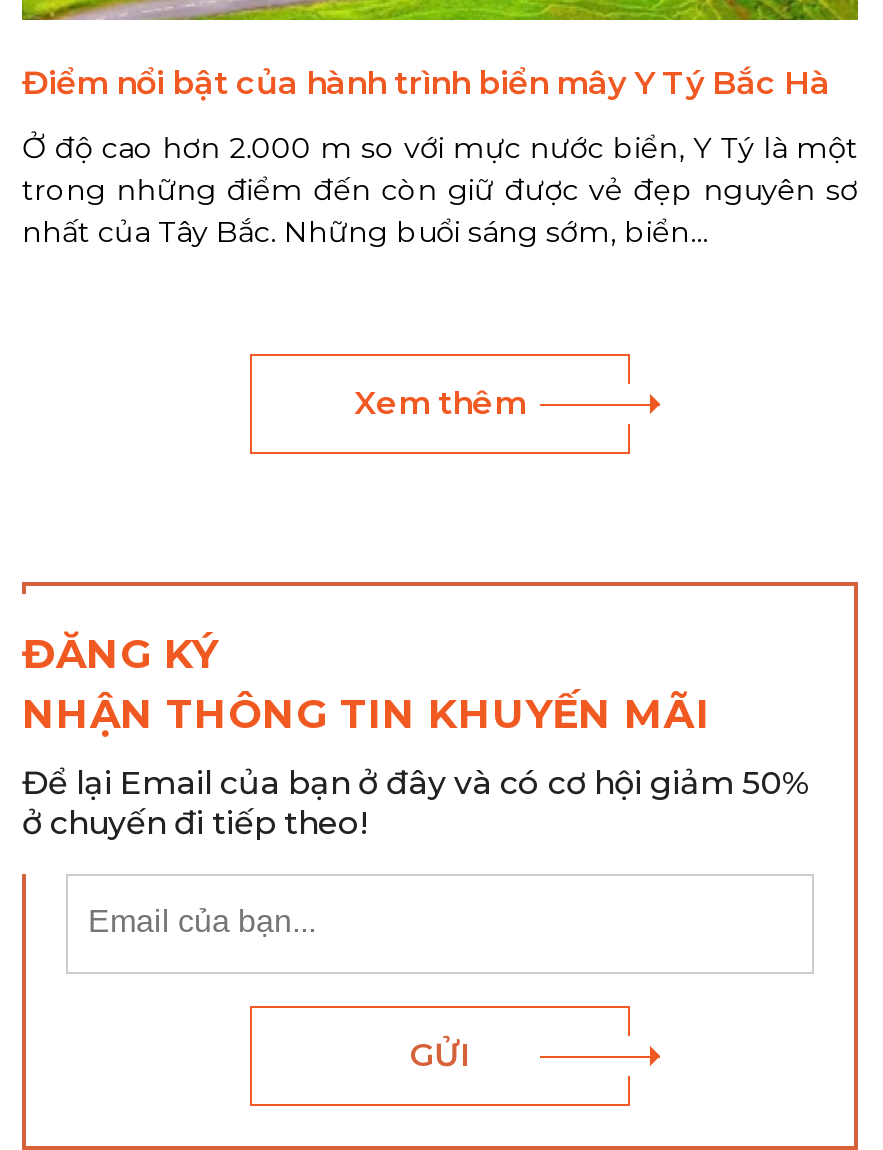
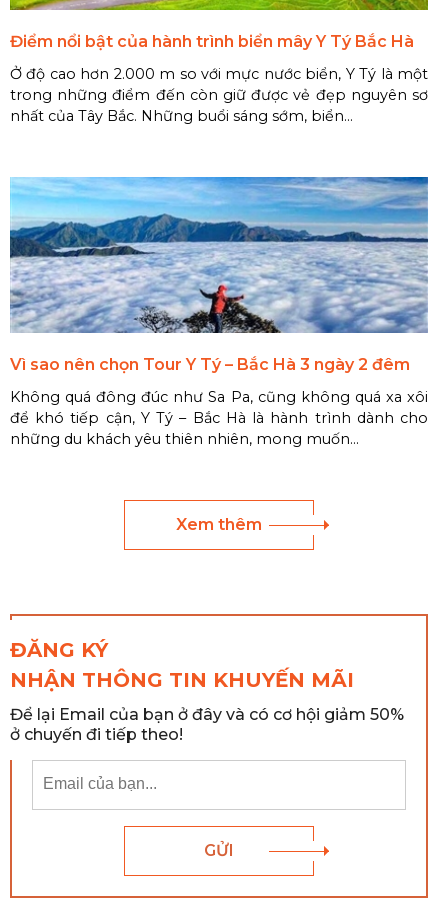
+ [image]
+ Vì sao nên chọn Tour Y Tý – Bắc Hà 3 ngày 2 đêm
+ Không quá đông đúc như Sa Pa, cũng không quá xa xôi
+ để khó tiếp cận, Y Tý – Bắc Hà là hành trình dành cho
+ những du khách yêu thiên nhiên, mong muốn...
